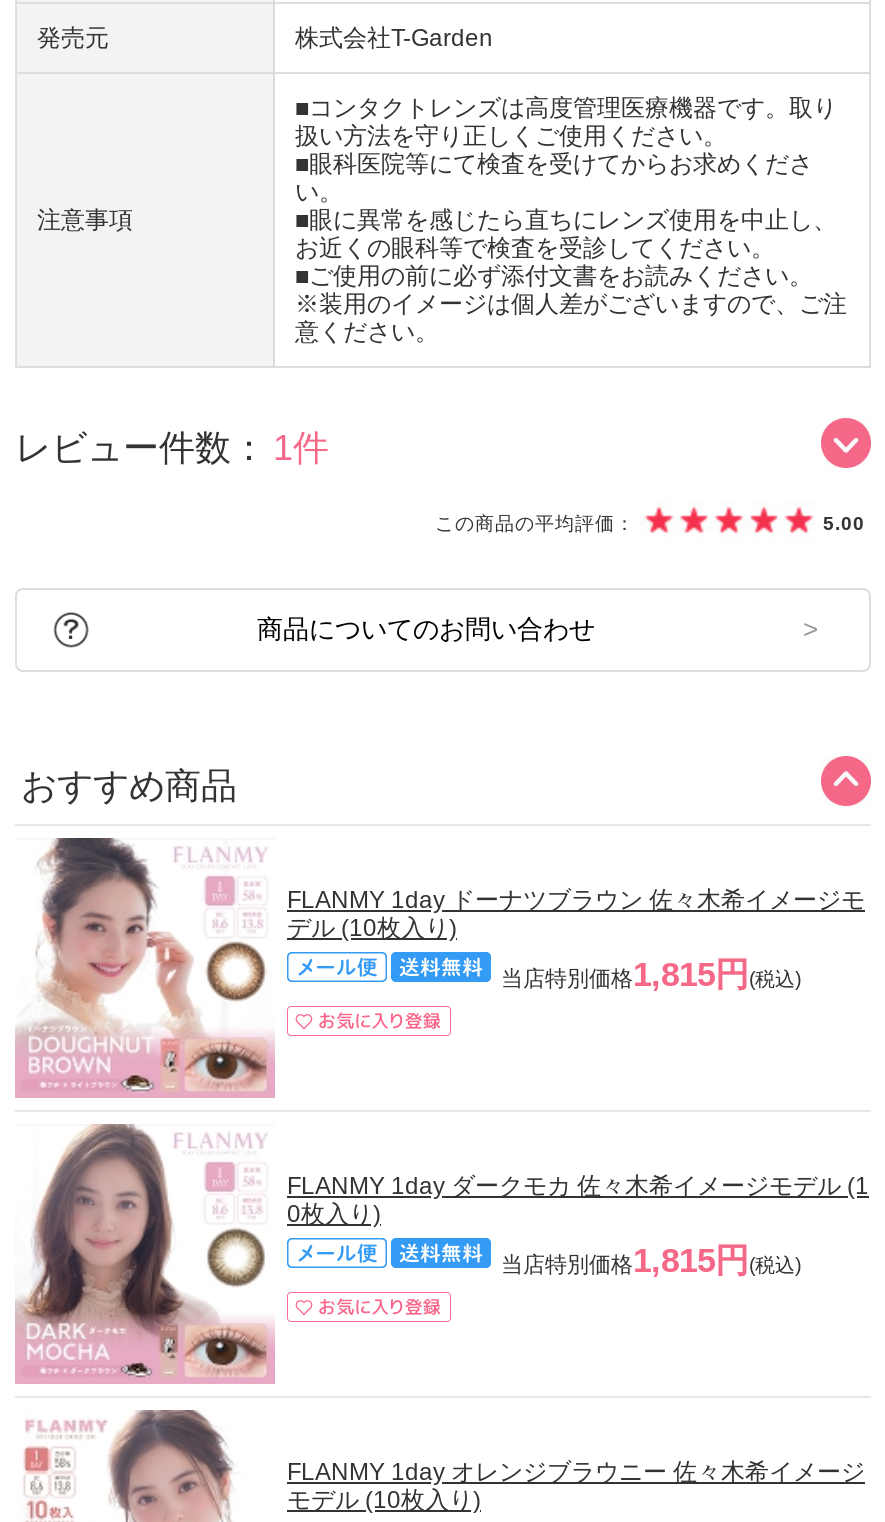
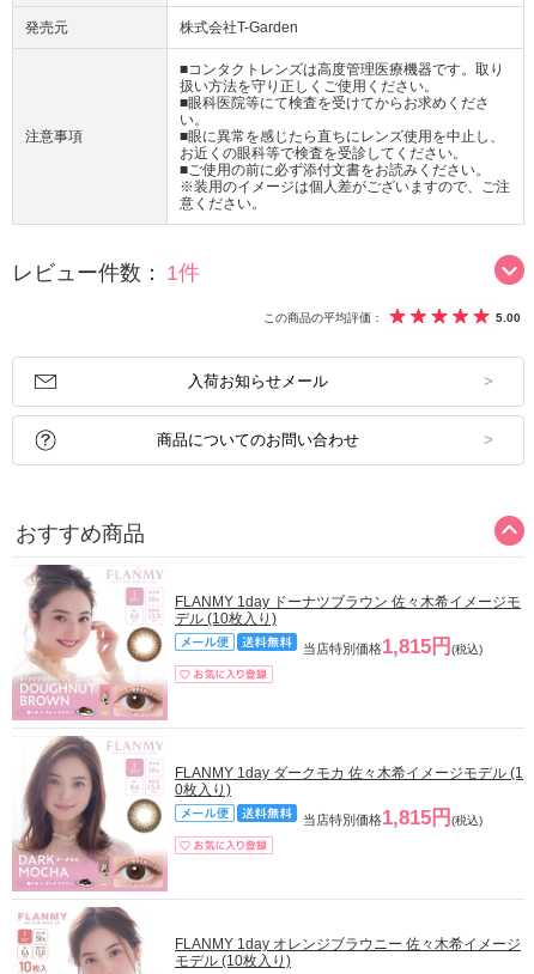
+ 入荷お知らせメール
